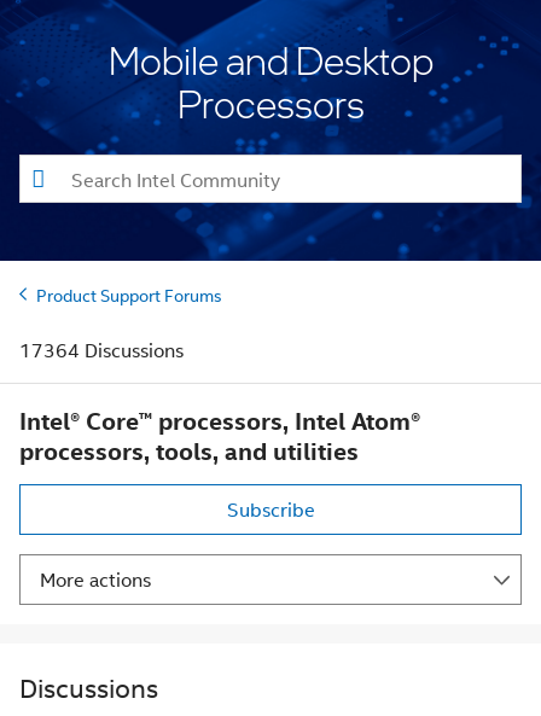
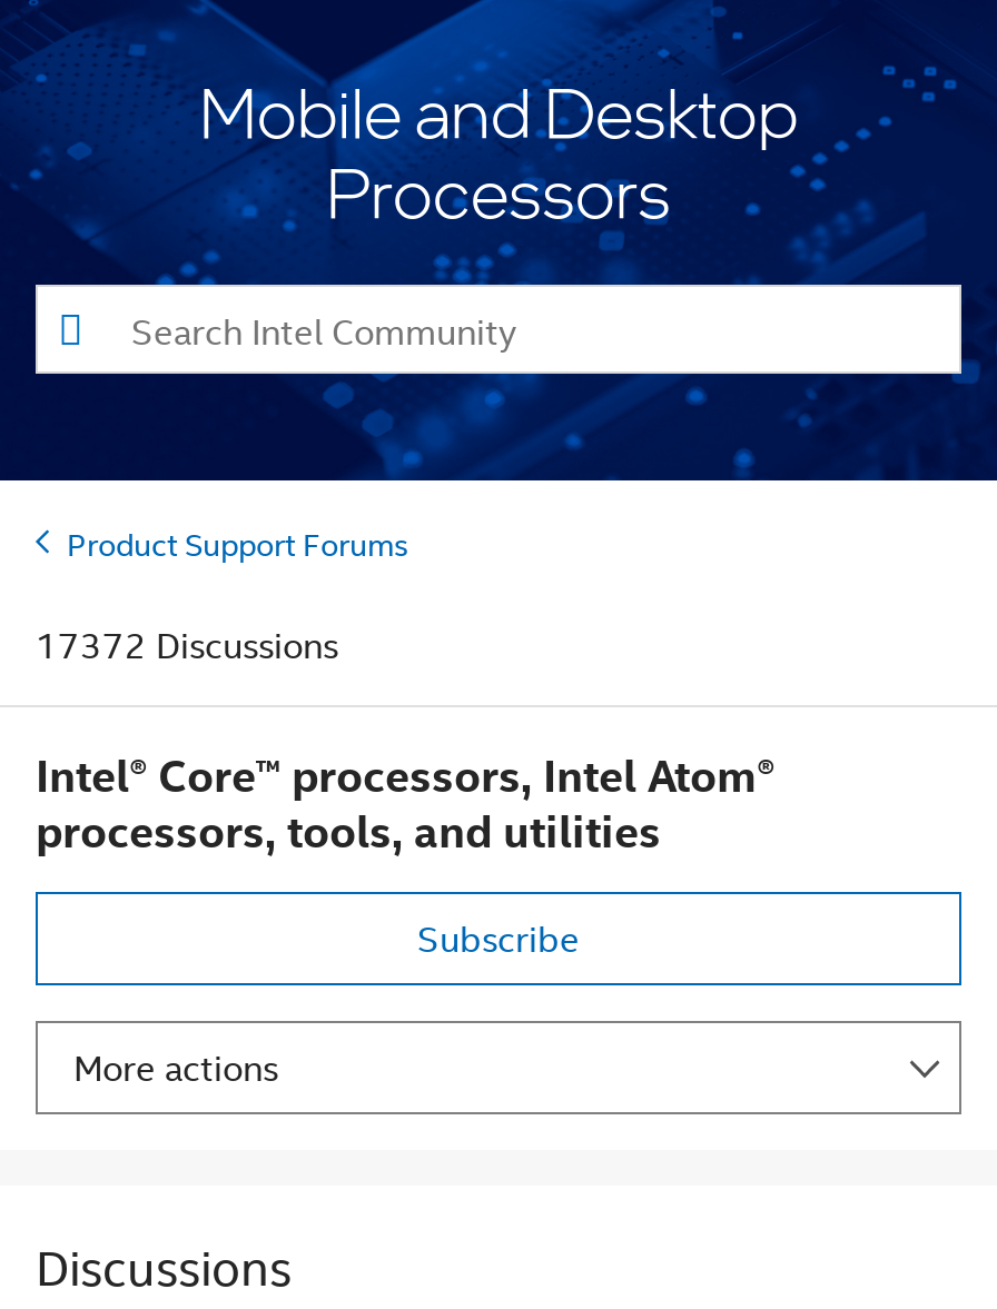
- 17364 Discussions
+ 17372 Discussions
